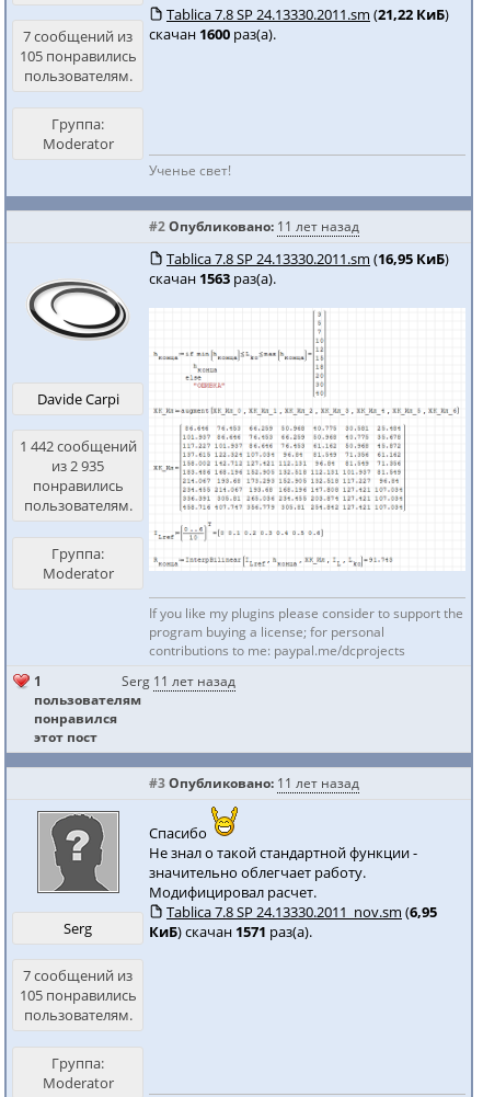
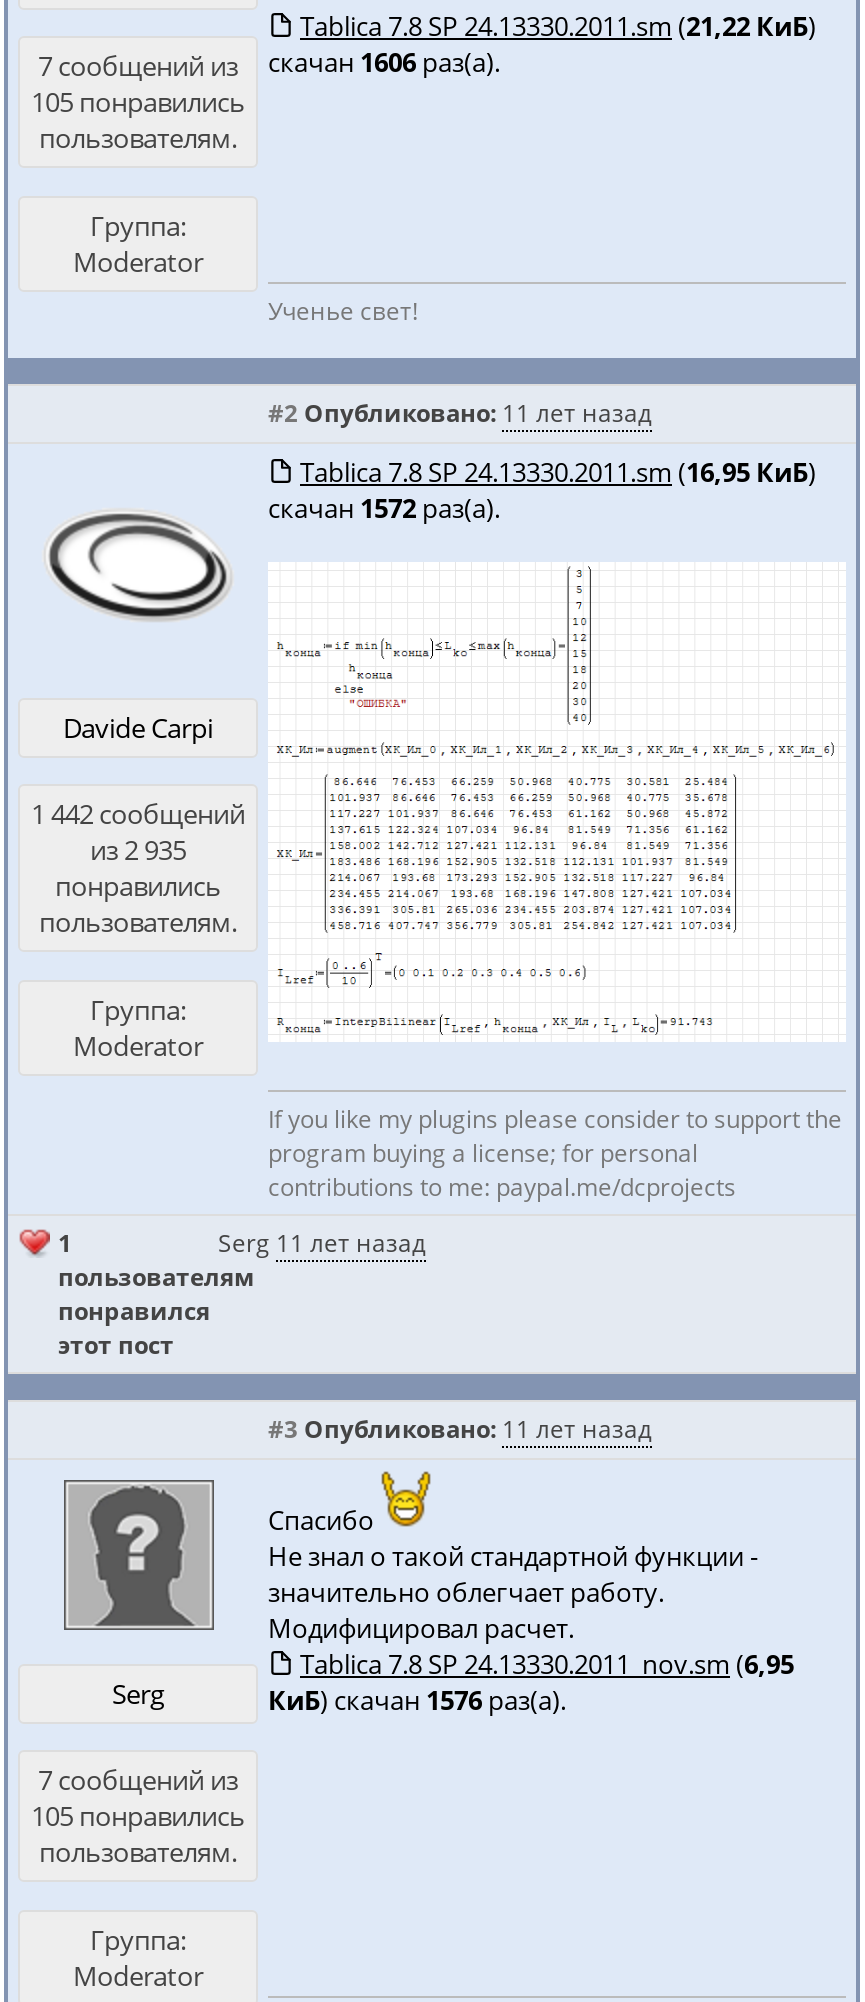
- 7 сообщений из скачан 1600 раз(а).
+ 7 сообщений из скачан 1606 раз(а).

- скачан 1563 раз(а).
+ скачан 1572 раз(а).

- КиБ) скачан 1571 раз(а).
+ КиБ) скачан 1576 раз(а).
